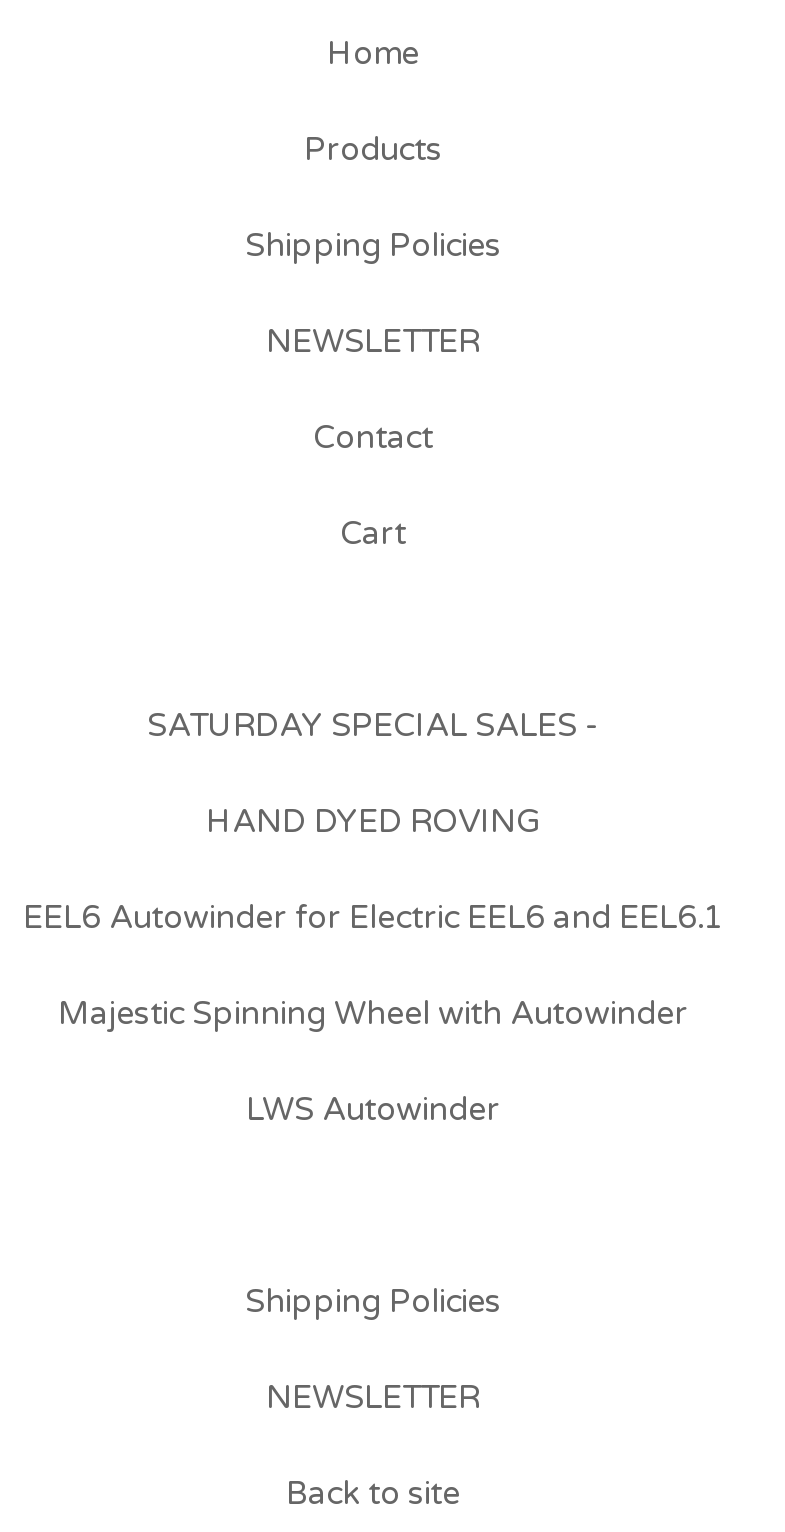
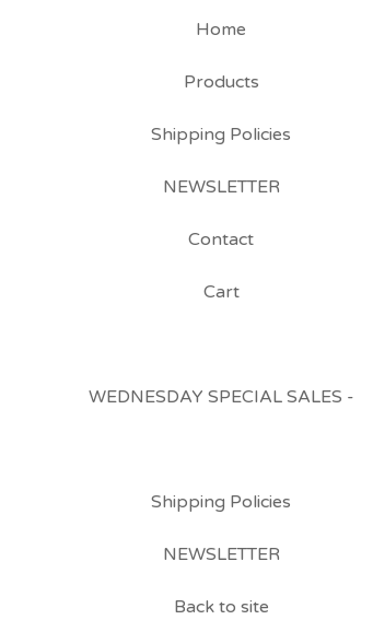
- SATURDAY SPECIAL SALES -
- HAND DYED ROVING
- EEL6 Autowinder for Electric EEL6 and EEL6.1
- Majestic Spinning Wheel with Autowinder
- LWS Autowinder
+ WEDNESDAY SPECIAL SALES -
